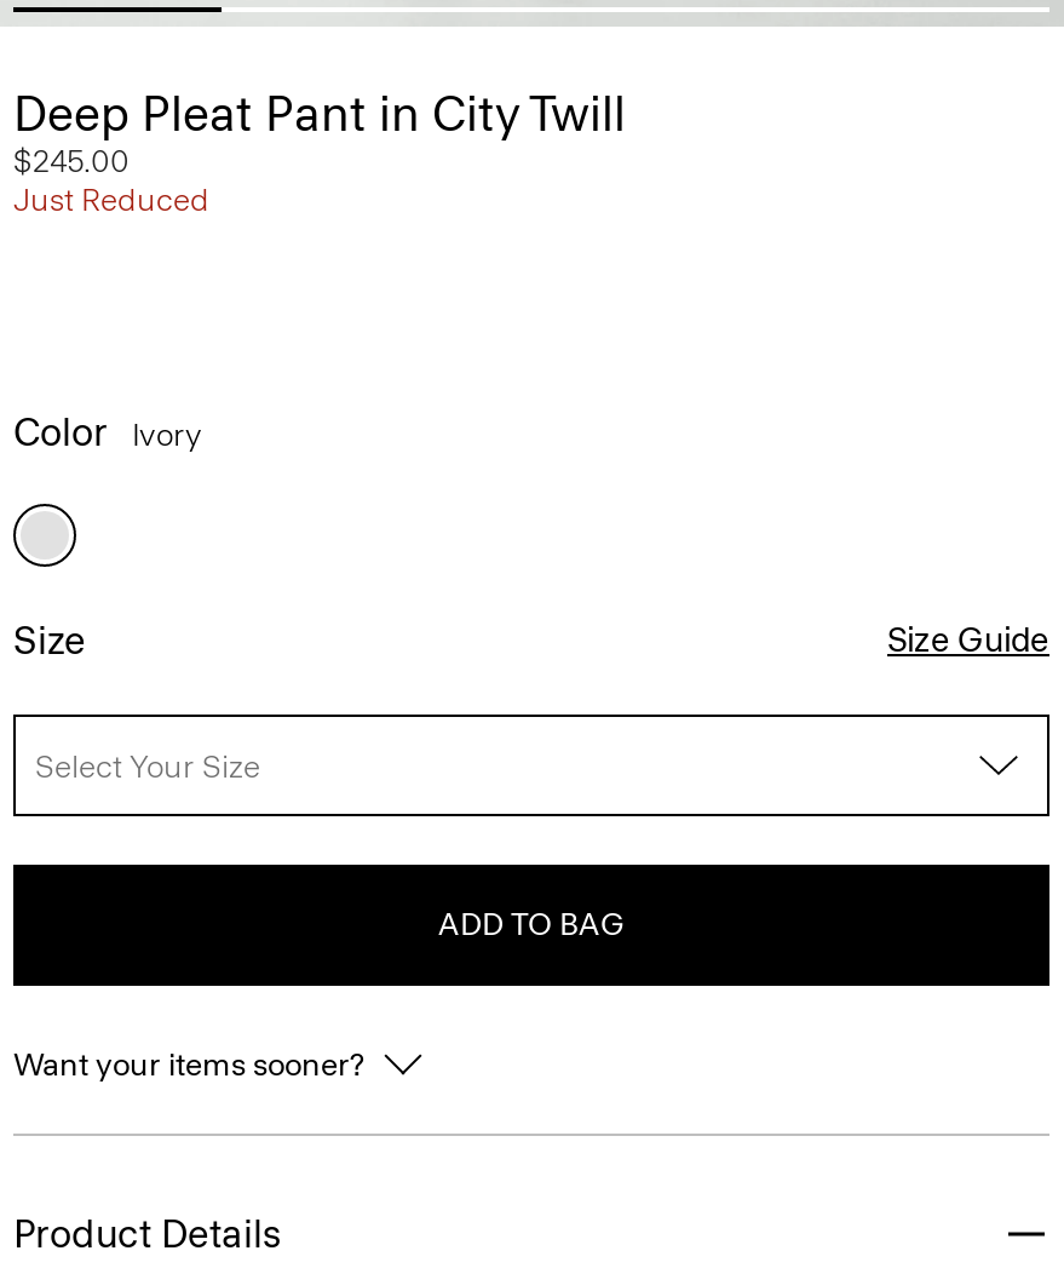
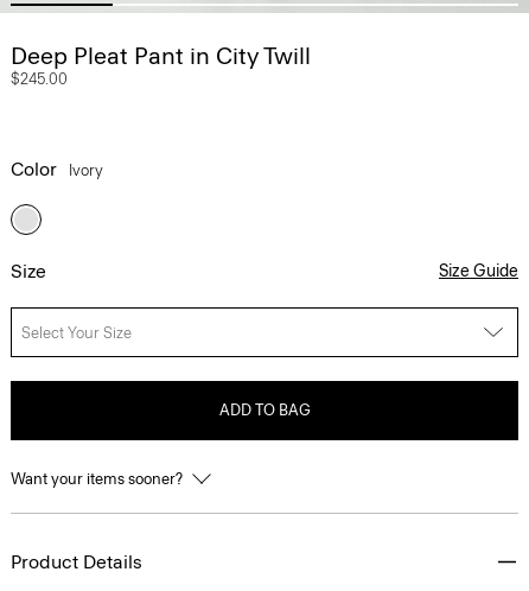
- Just Reduced
